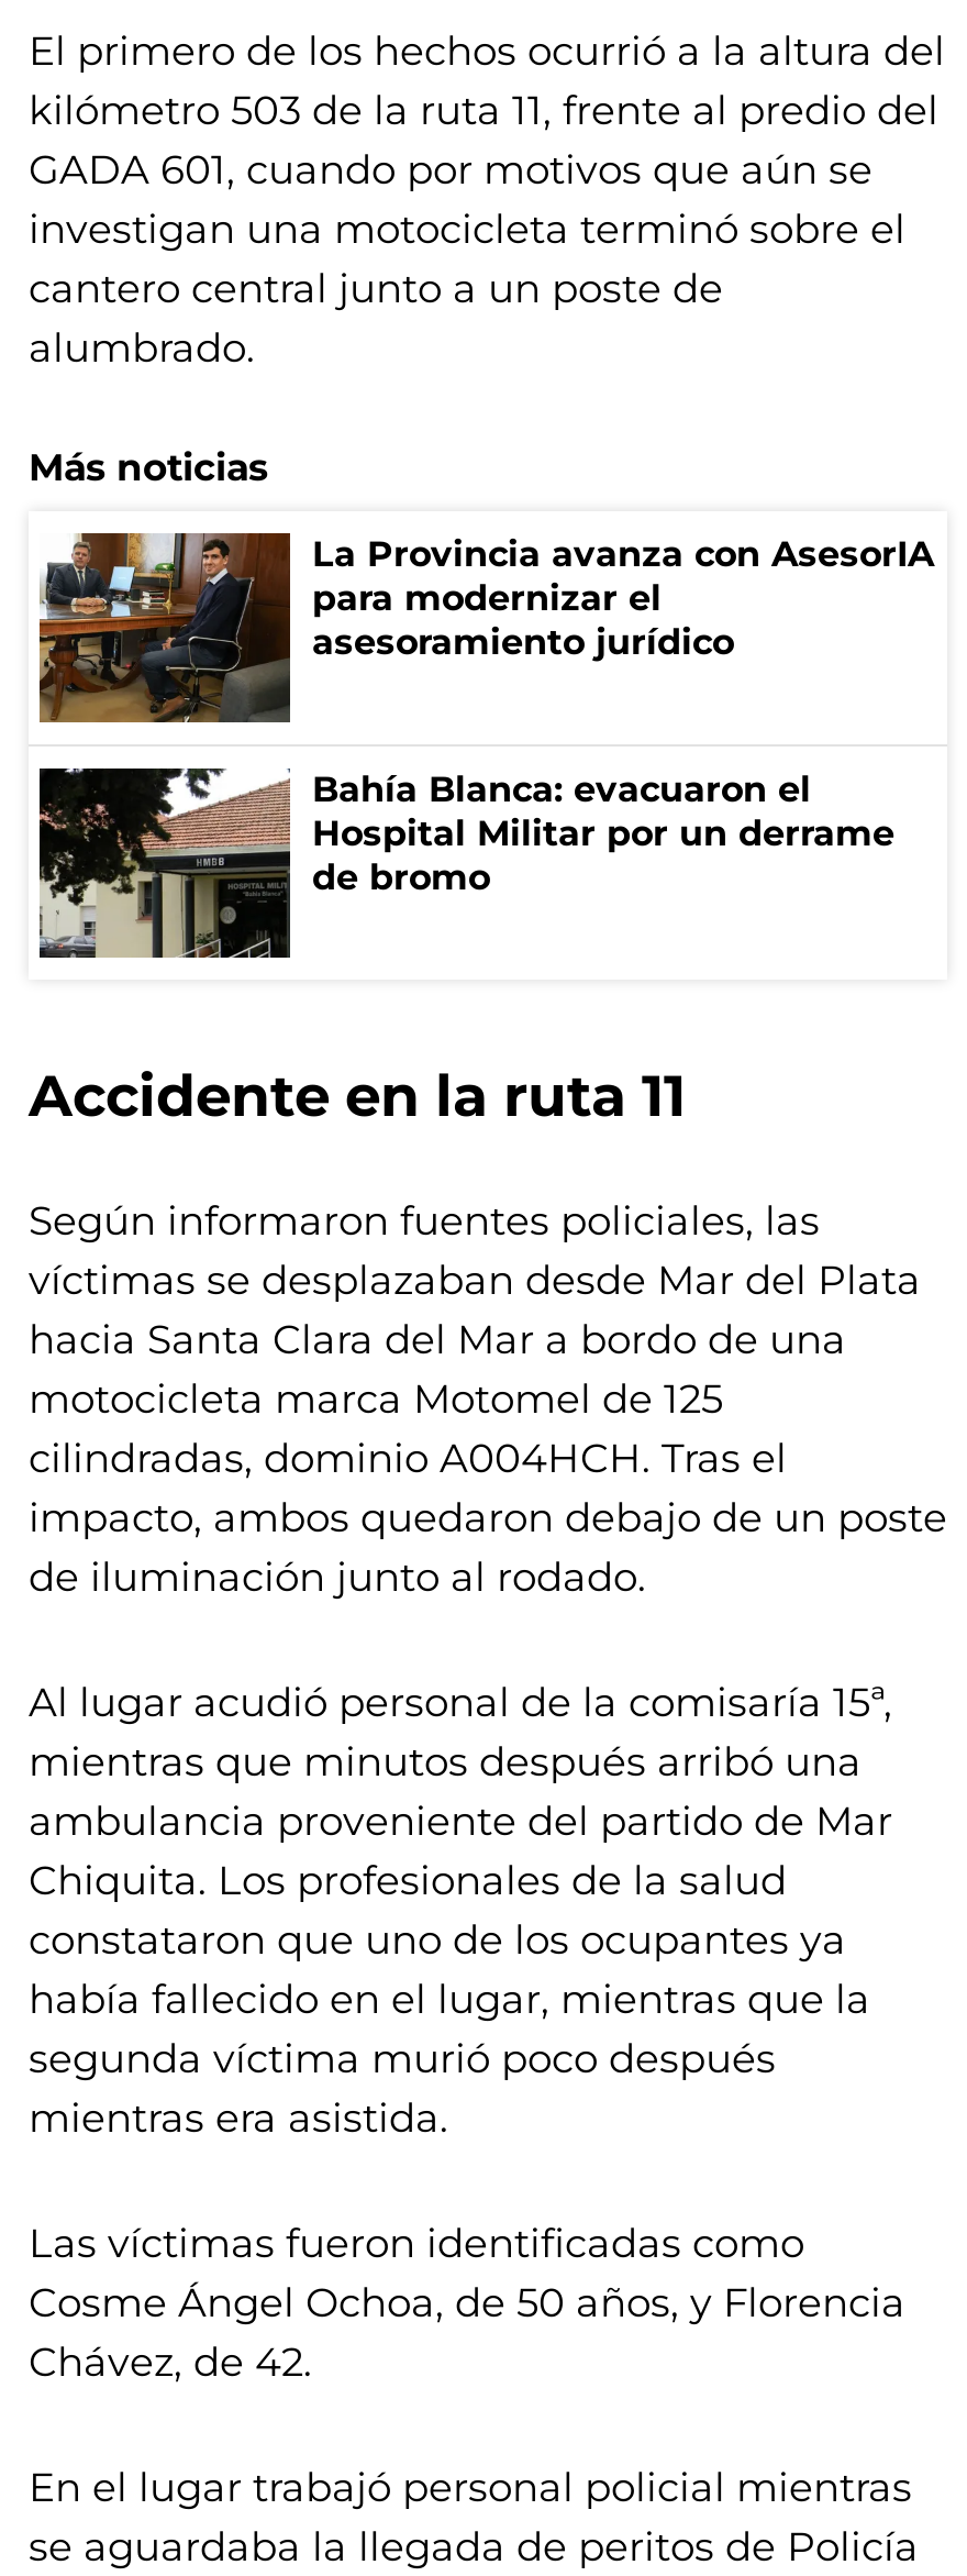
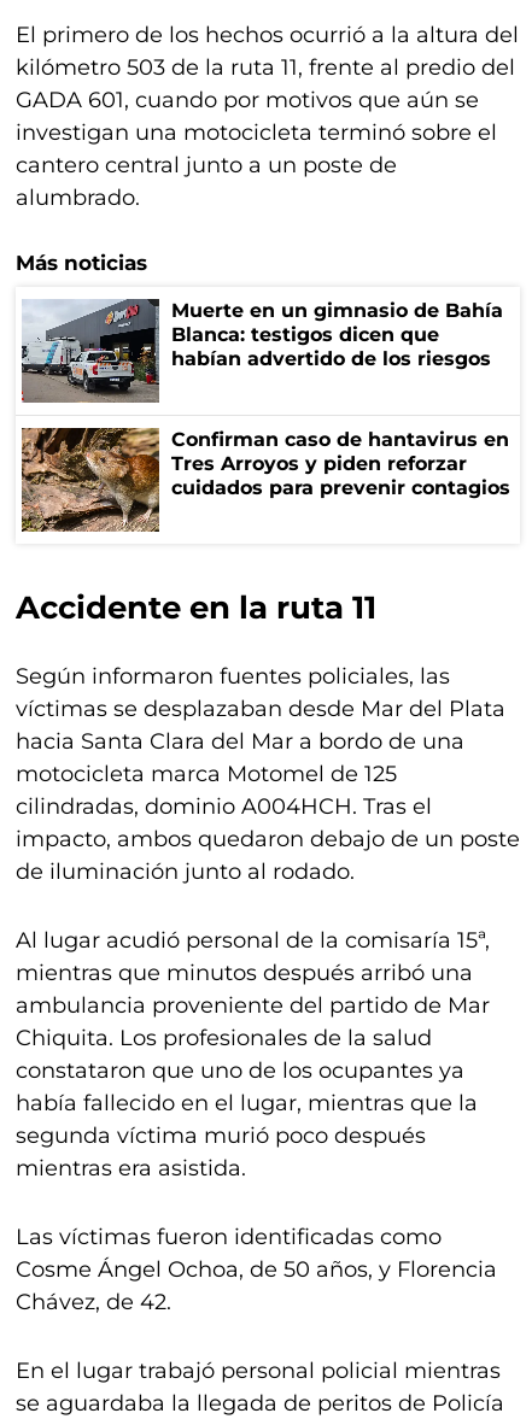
- [image]
- La Provincia avanza con AsesorIA
- para modernizar el
- asesoramiento jurídico
+ [image]
+ Muerte en un gimnasio de Bahía
+ Blanca: testigos dicen que
+ habían advertido de los riesgos

- [image]
- Bahía Blanca: evacuaron el
- Hospital Militar por un derrame
- de bromo
+ [image]
+ Confirman caso de hantavirus en
+ Tres Arroyos y piden reforzar
+ cuidados para prevenir contagios
